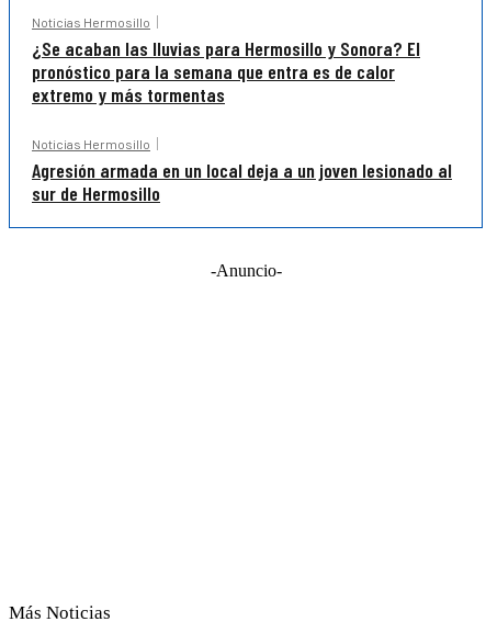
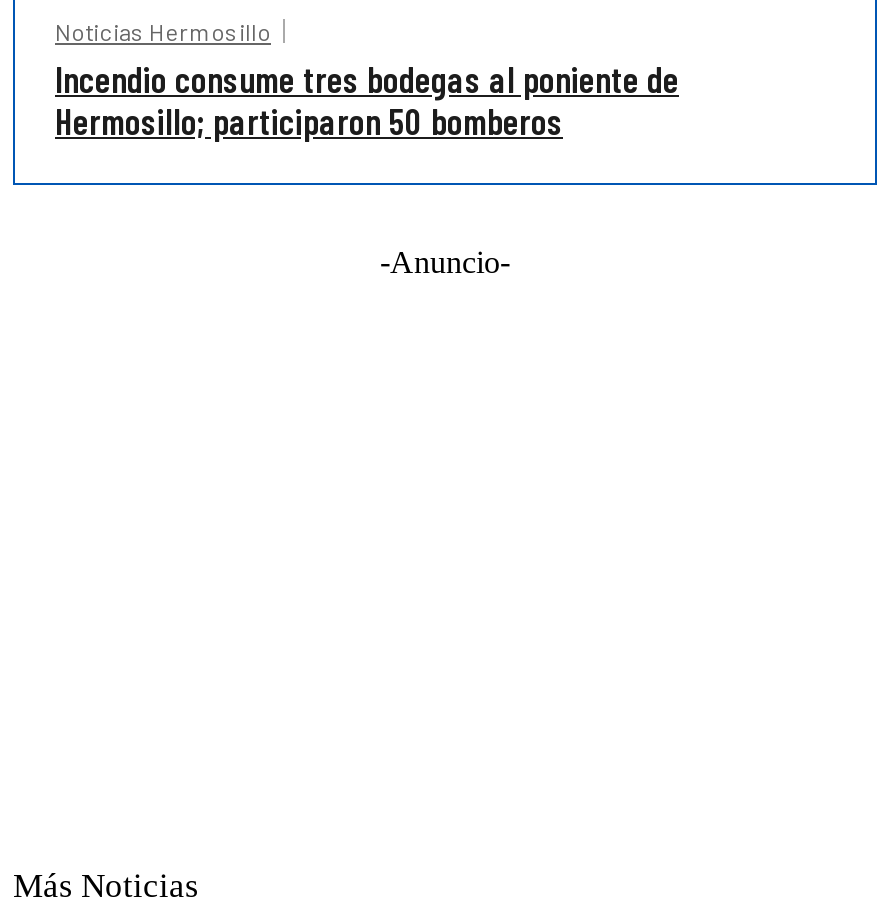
- ¿Se acaban las lluvias para Hermosillo y Sonora? El
- pronóstico para la semana que entra es de calor
- extremo y más tormentas
- Noticias Hermosillo
- Agresión armada en un local deja a un joven lesionado al
- sur de Hermosillo
+ Incendio consume tres bodegas al poniente de
+ Hermosillo; participaron 50 bomberos
